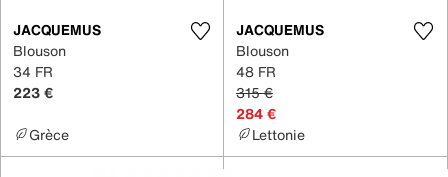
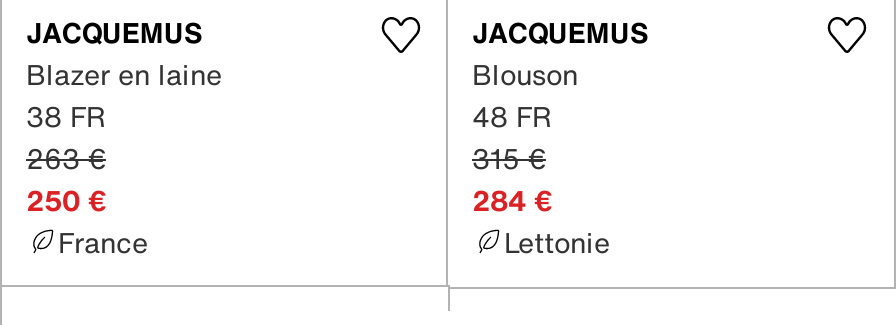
- Blouson
- 34 FR
- 223 €
- Grèce
+ Blazer en laine
+ 38 FR
+ 263 €
+ 250 €
+ France
